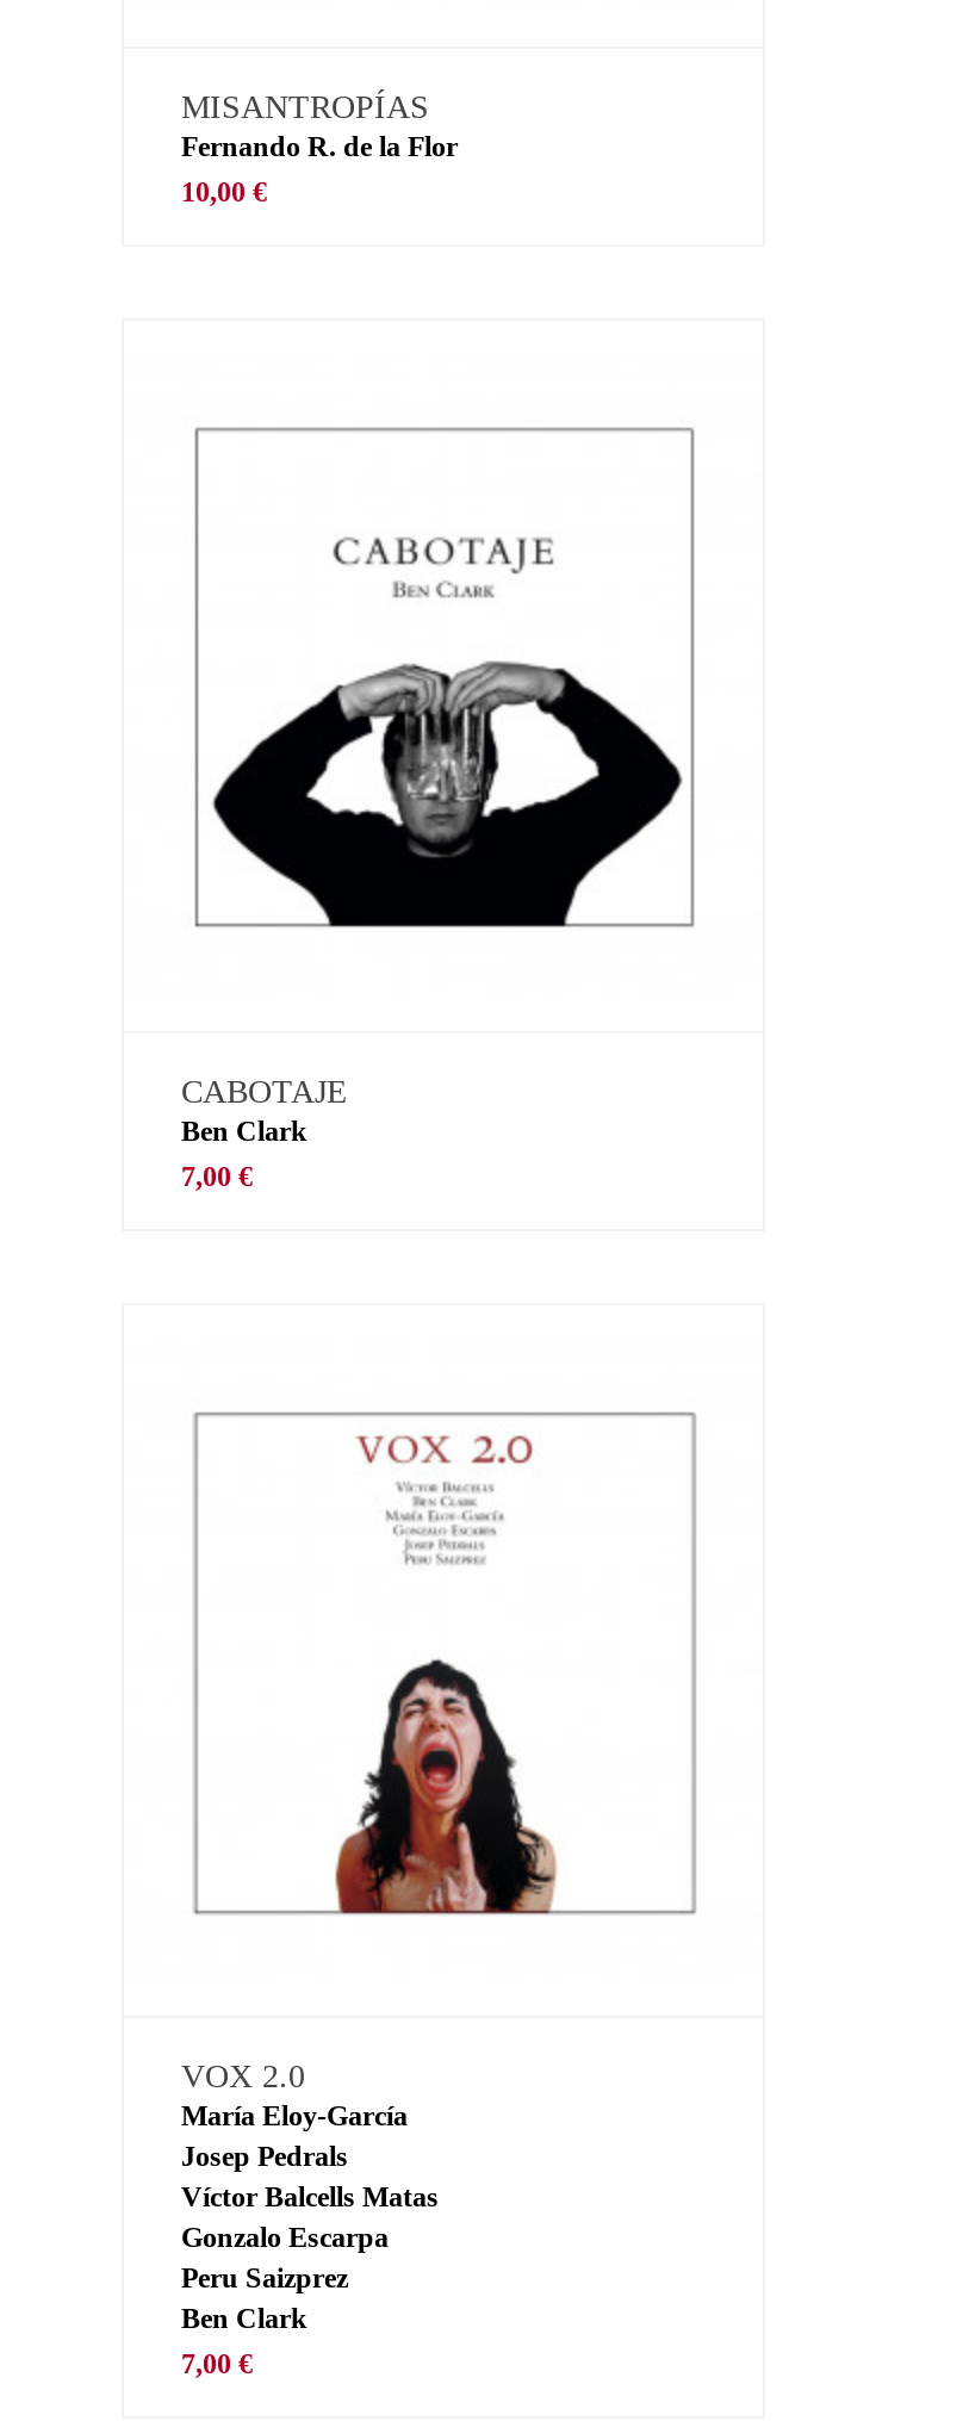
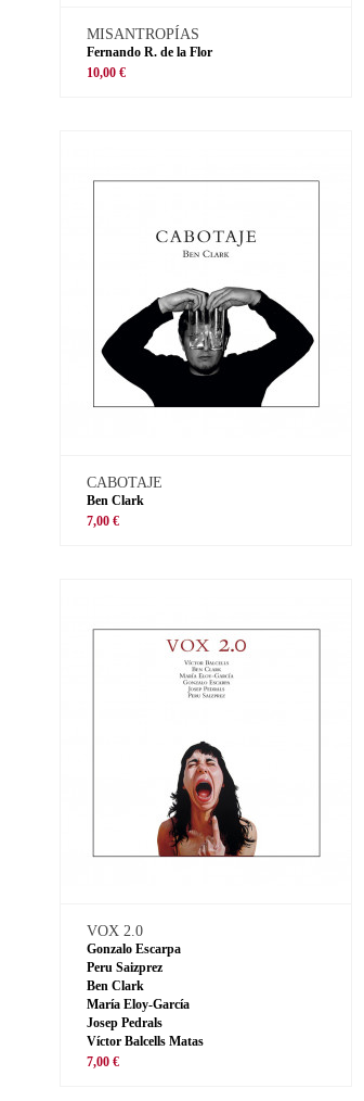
moved down: María Eloy-García | Josep Pedrals | Víctor Balcells Matas

moved up: Gonzalo Escarpa | Peru Saizprez | Ben Clark
